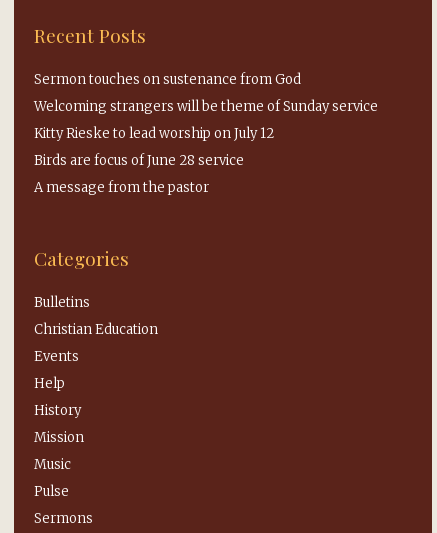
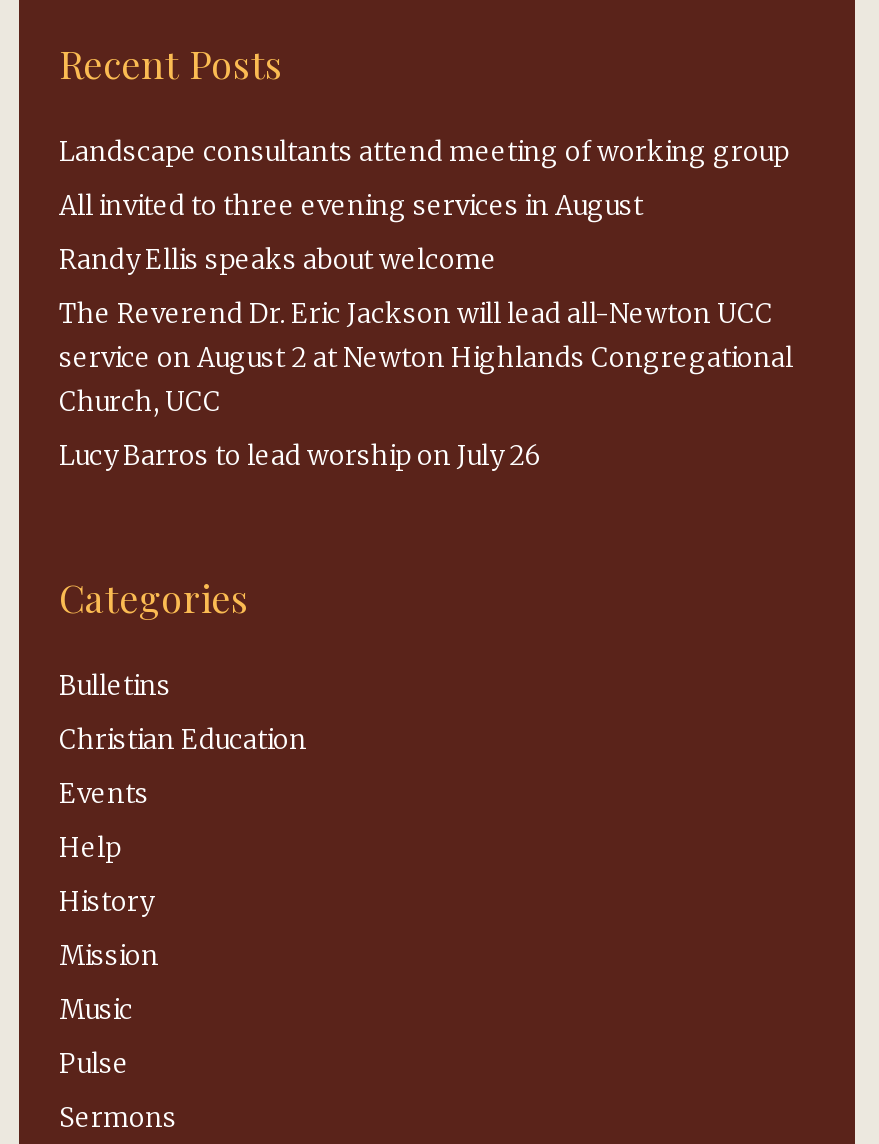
- Sermon touches on sustenance from God
+ Landscape consultants attend meeting of working group

- Welcoming strangers will be theme of Sunday service
+ All invited to three evening services in August

- Kitty Rieske to lead worship on July 12
+ Randy Ellis speaks about welcome

- Birds are focus of June 28 service
+ The Reverend Dr. Eric Jackson will lead all-Newton UCC
+ service on August 2 at Newton Highlands Congregational
+ Church, UCC

- A message from the pastor
+ Lucy Barros to lead worship on July 26
